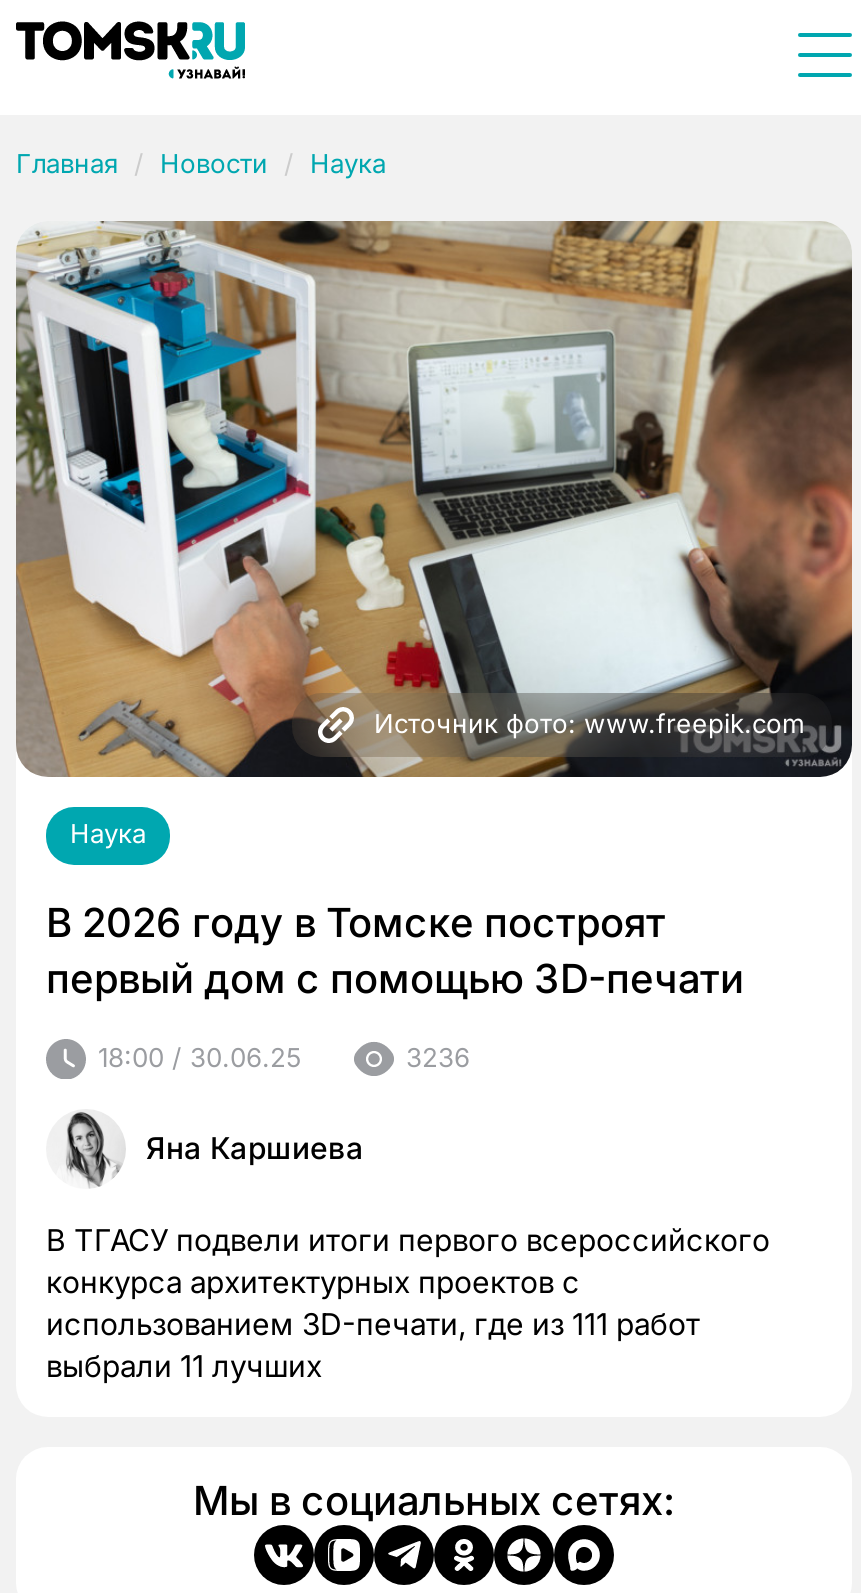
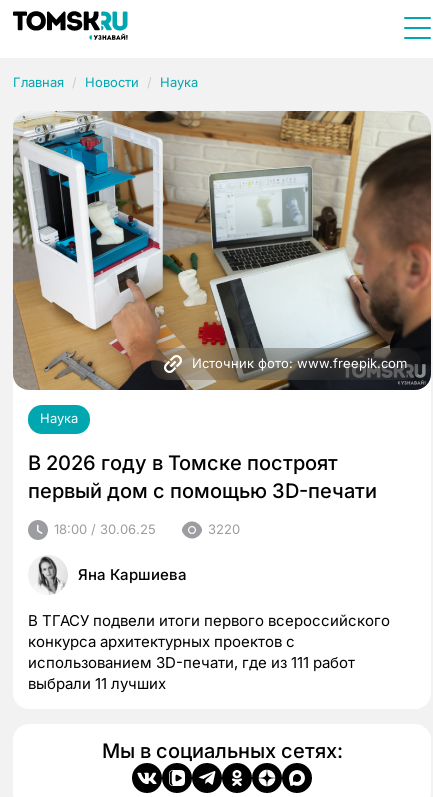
- 3236
+ 3220
